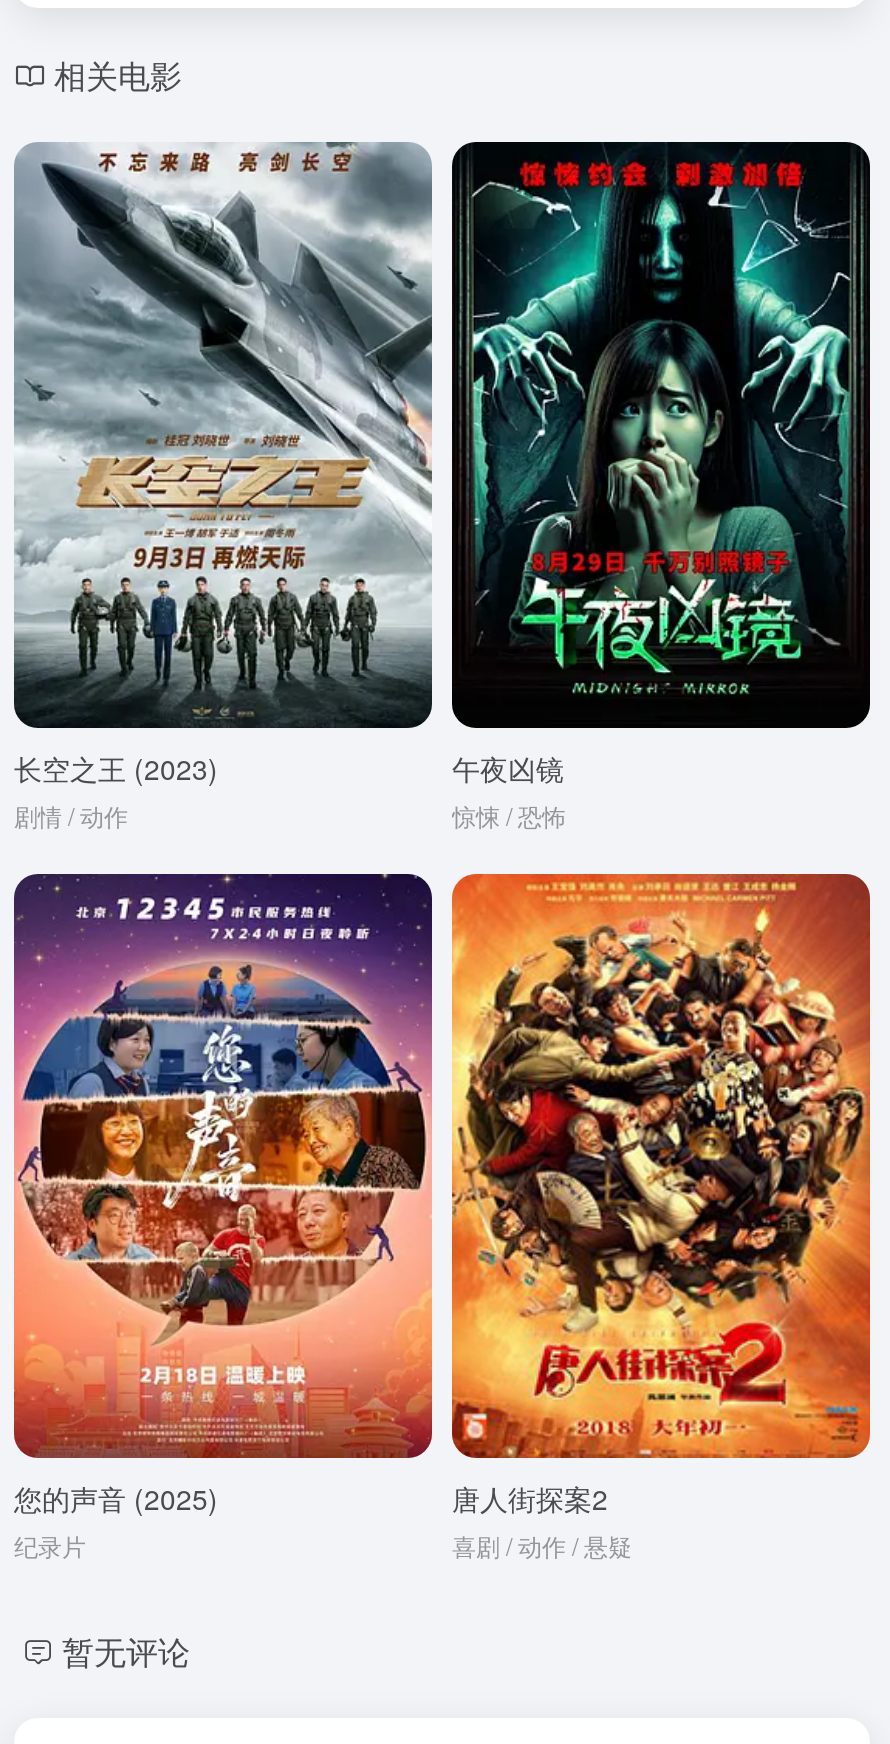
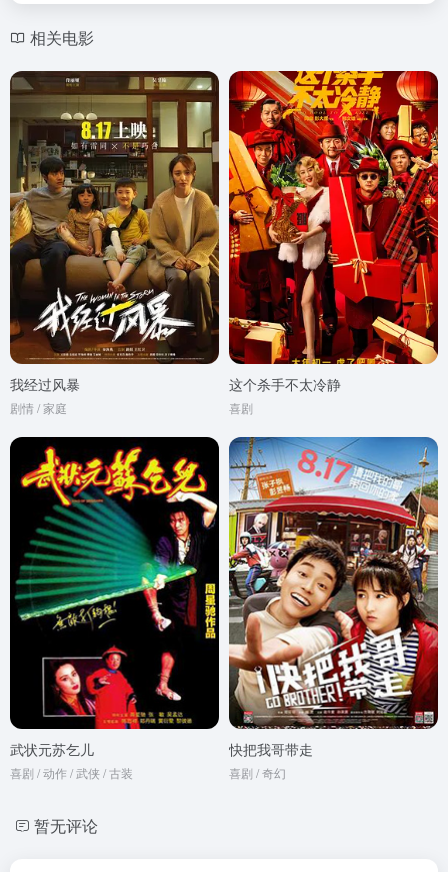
- [image]
- 长空之王 (2023)
- 剧情 / 动作
+ [image]
+ 我经过风暴
+ 剧情 / 家庭

- [image]
- 午夜凶镜
- 惊悚 / 恐怖
+ [image]
+ 这个杀手不太冷静
+ 喜剧

- [image]
- 您的声音 (2025)
- 纪录片
+ [image]
+ 武状元苏乞儿
+ 喜剧 / 动作 / 武侠 / 古装

- [image]
- 唐人街探案2
- 喜剧 / 动作 / 悬疑
+ [image]
+ 快把我哥带走
+ 喜剧 / 奇幻
